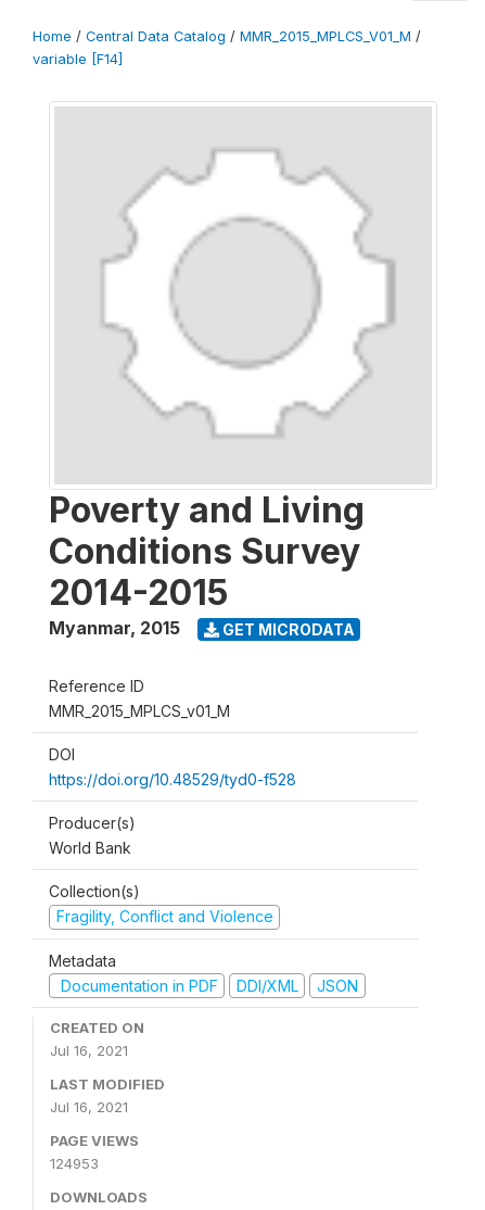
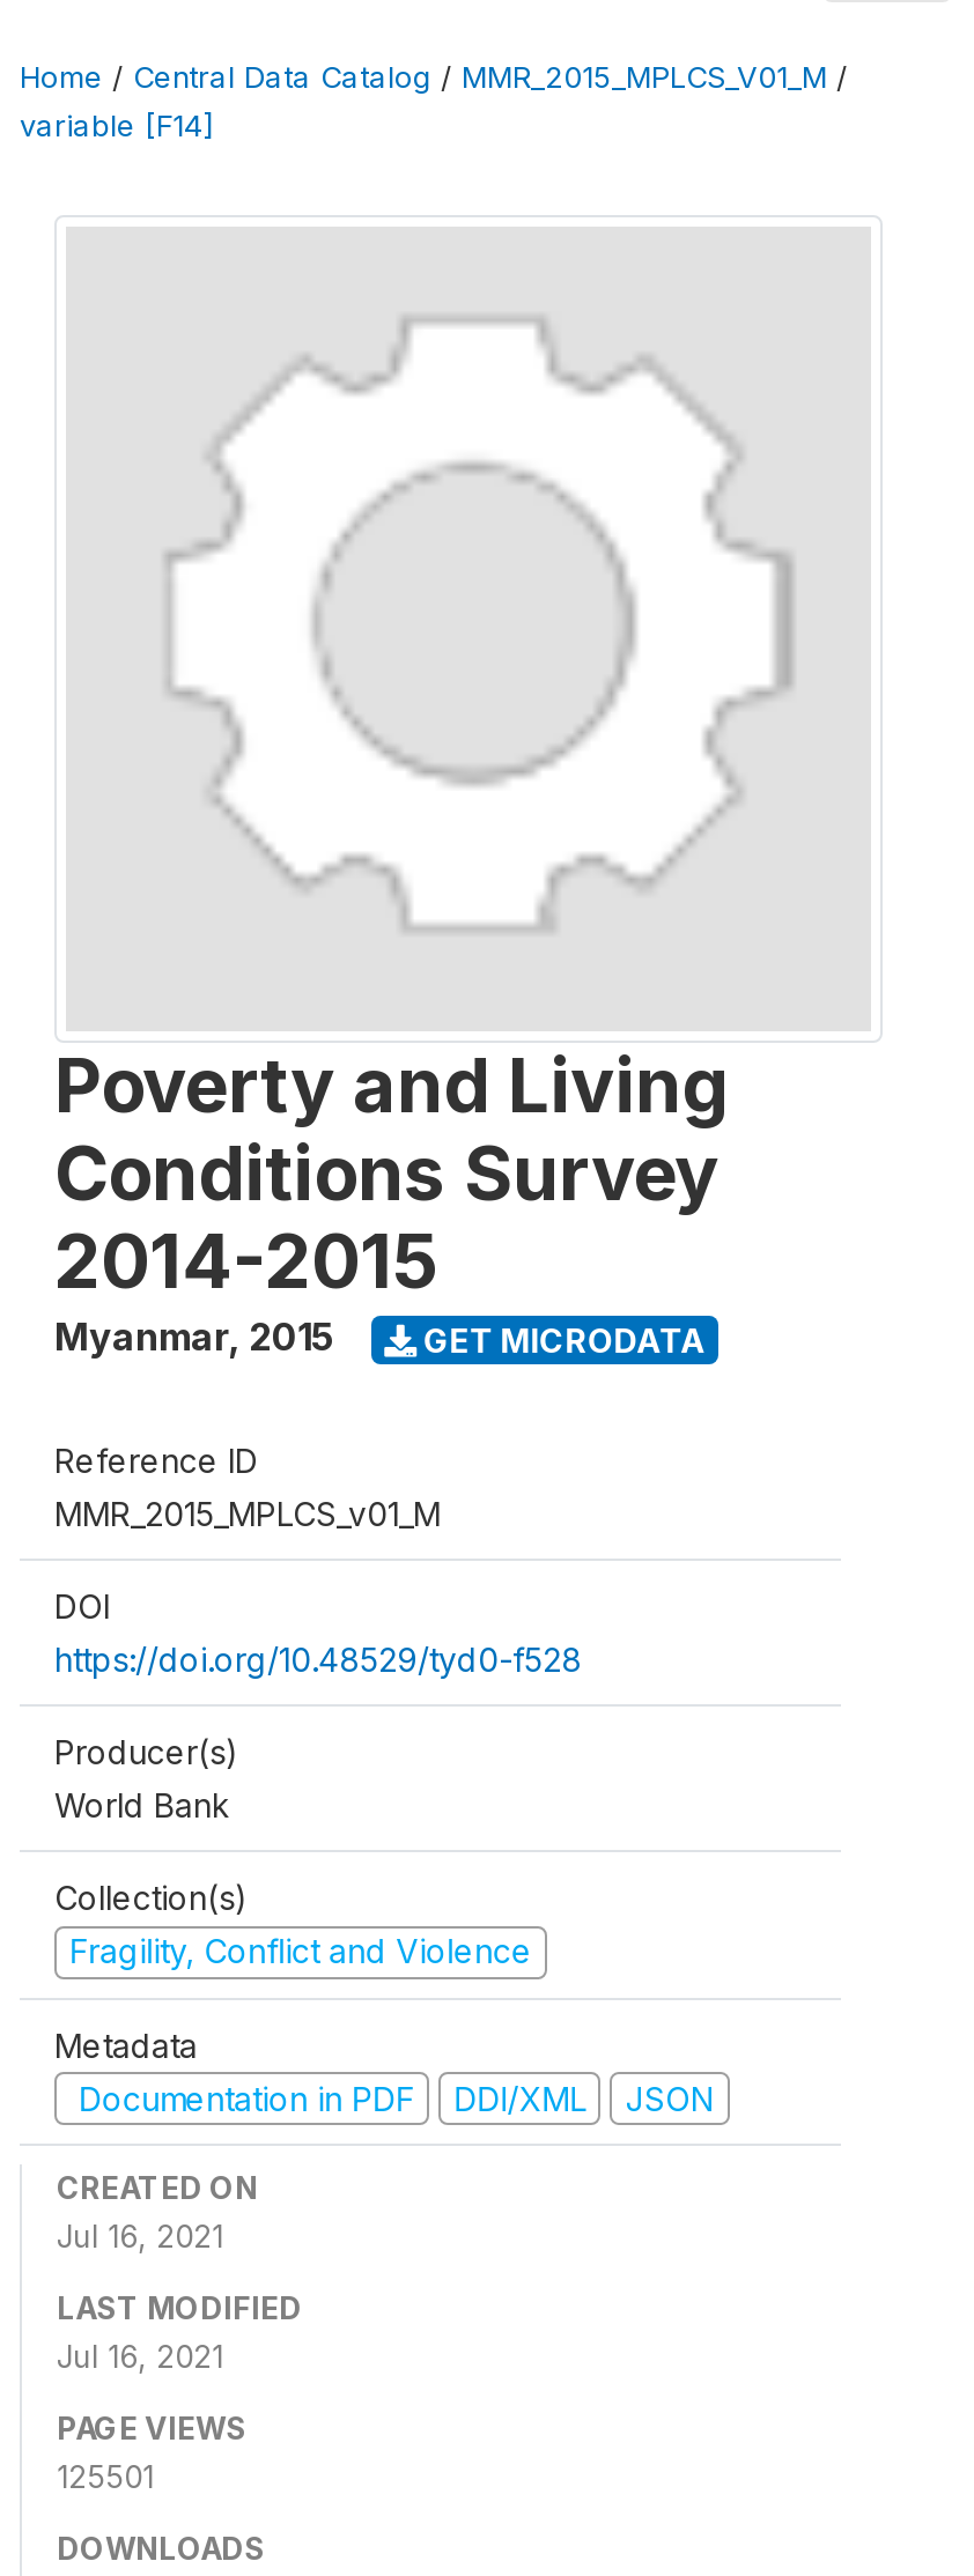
- 124953
+ 125501
